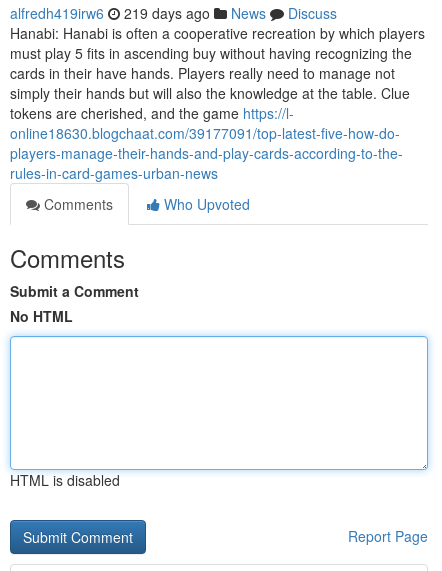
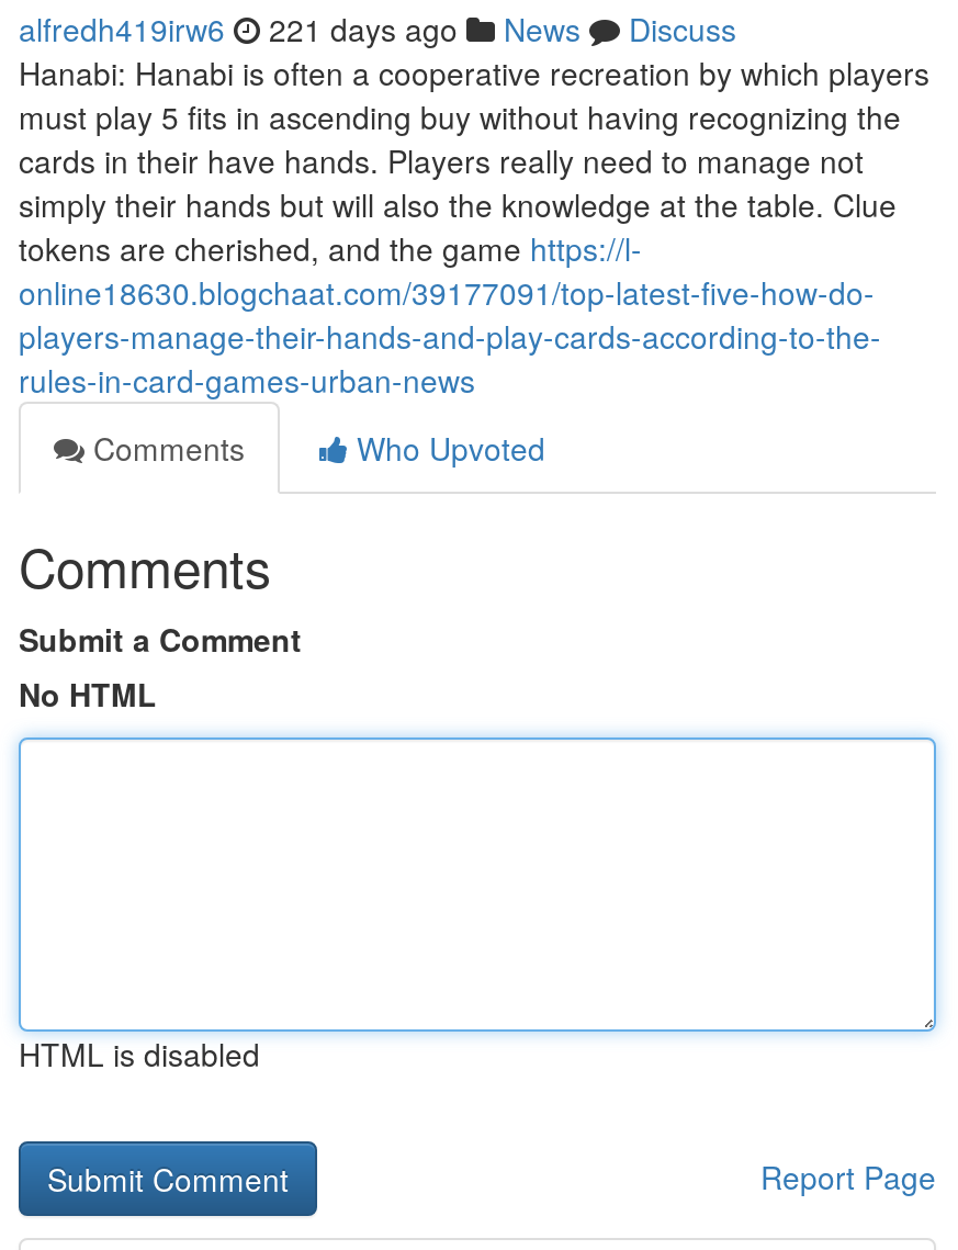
- alfredh419irw6 219 days ago News Discuss
+ alfredh419irw6 221 days ago News Discuss
